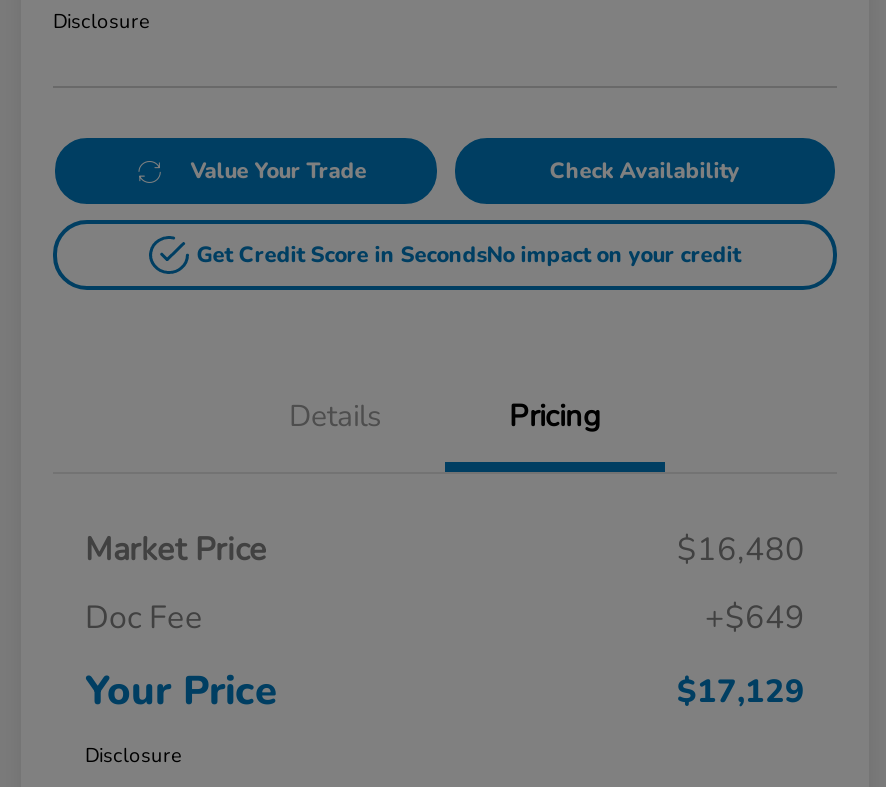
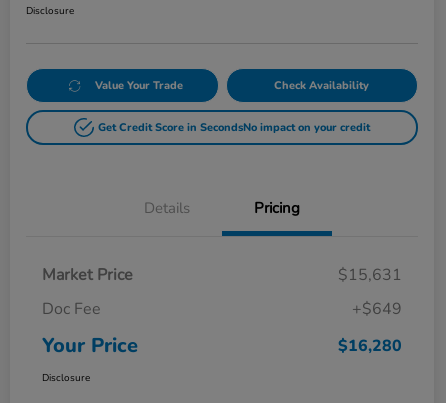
- $16,480
+ $15,631

- $17,129
+ $16,280
